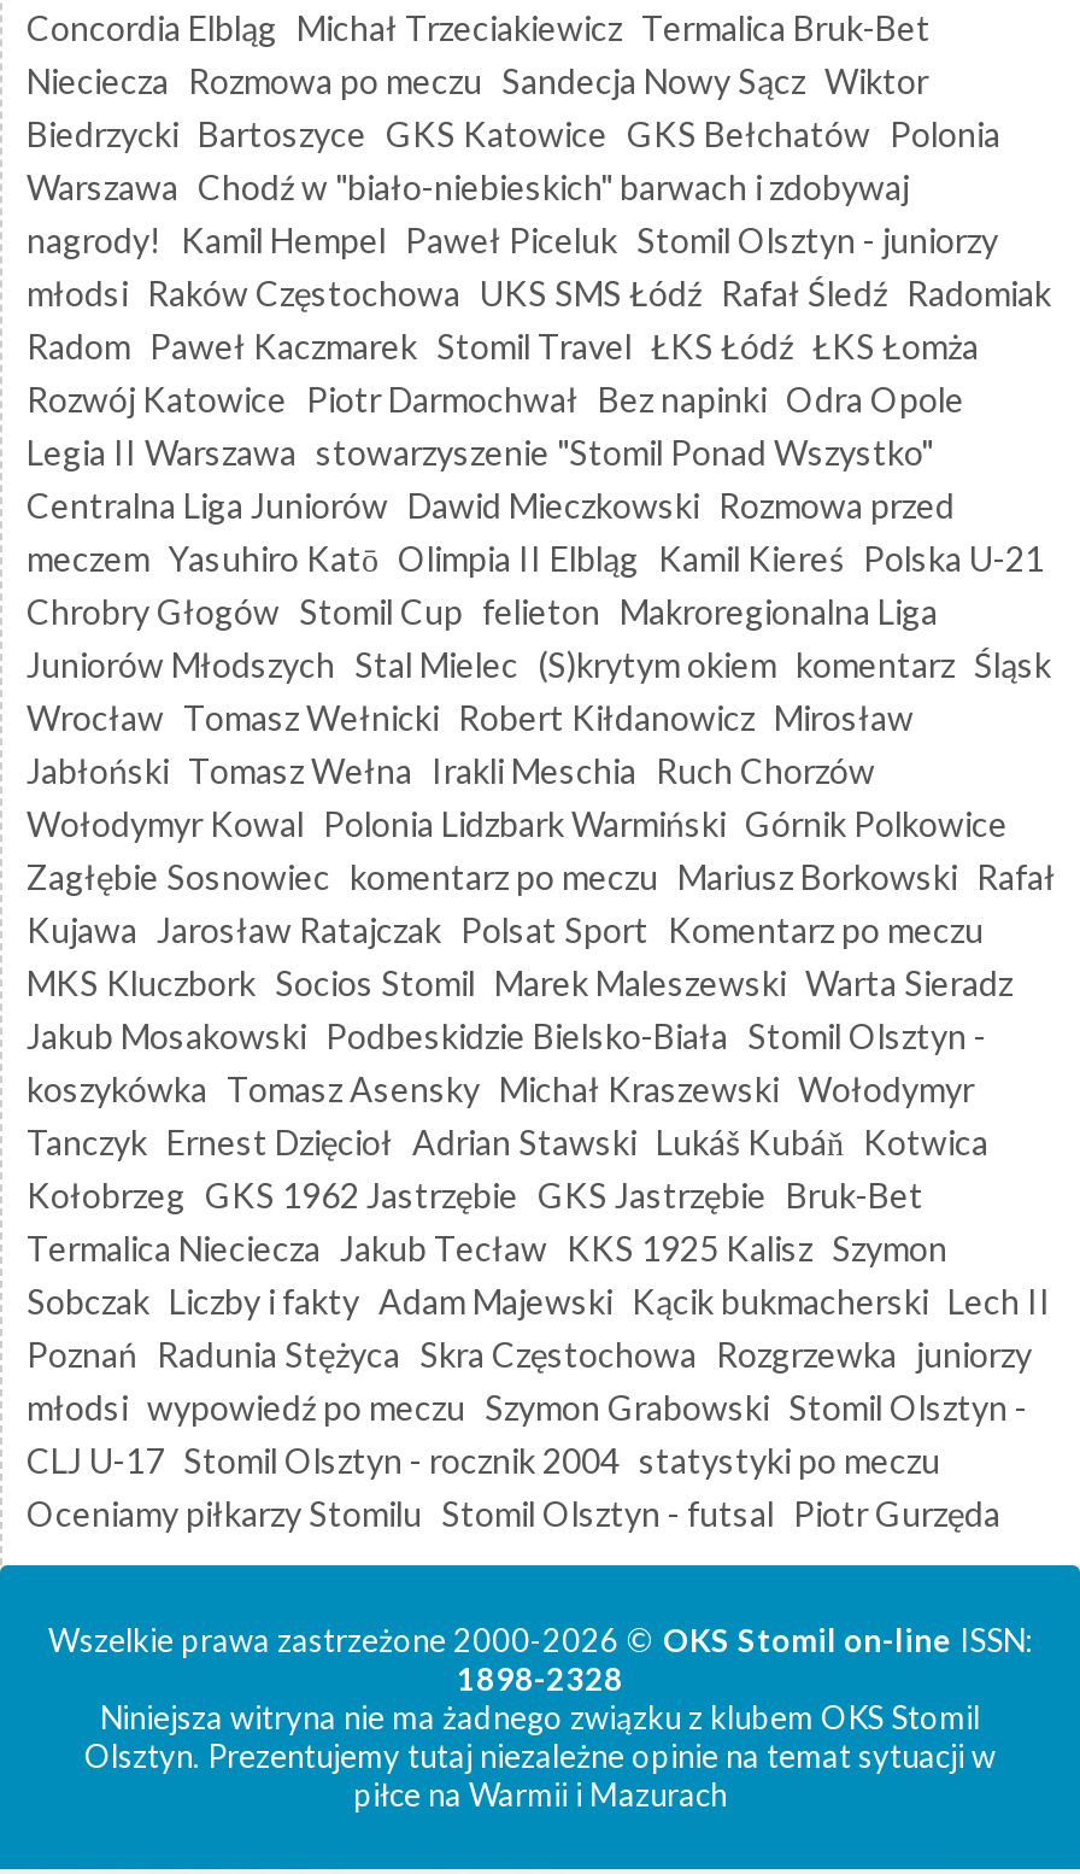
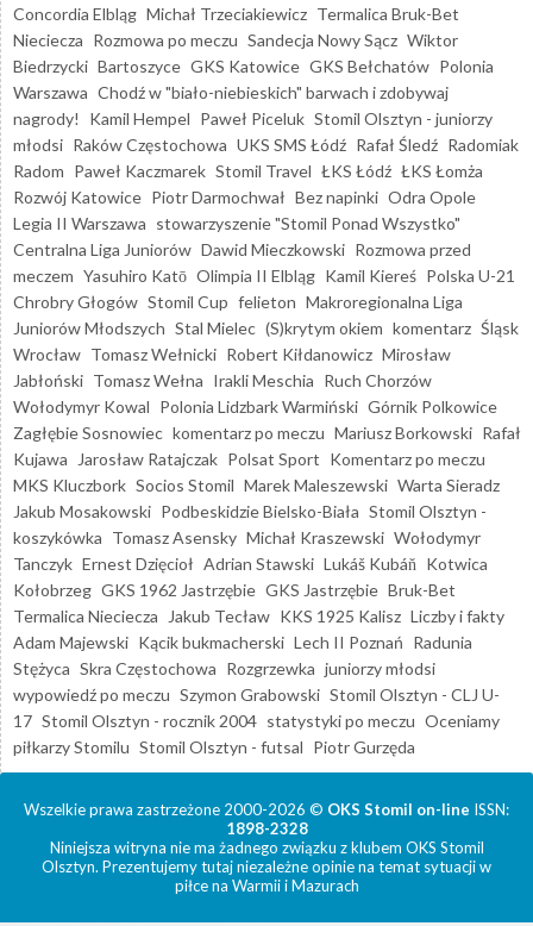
- Termalica Nieciecza Jakub Tecław KKS 1925 Kalisz Szymon
- Sobczak Liczby i fakty Adam Majewski Kącik bukmacherski Lech II
- Poznań Radunia Stężyca Skra Częstochowa Rozgrzewka juniorzy
- młodsi wypowiedź po meczu Szymon Grabowski Stomil Olsztyn -
- CLJ U-17 Stomil Olsztyn - rocznik 2004 statystyki po meczu
- Oceniamy piłkarzy Stomilu Stomil Olsztyn - futsal Piotr Gurzęda
+ Termalica Nieciecza Jakub Tecław KKS 1925 Kalisz Liczby i fakty
+ Adam Majewski Kącik bukmacherski Lech II Poznań Radunia
+ Stężyca Skra Częstochowa Rozgrzewka juniorzy młodsi
+ wypowiedź po meczu Szymon Grabowski Stomil Olsztyn - CLJ U-
+ 17 Stomil Olsztyn - rocznik 2004 statystyki po meczu Oceniamy
+ piłkarzy Stomilu Stomil Olsztyn - futsal Piotr Gurzęda
